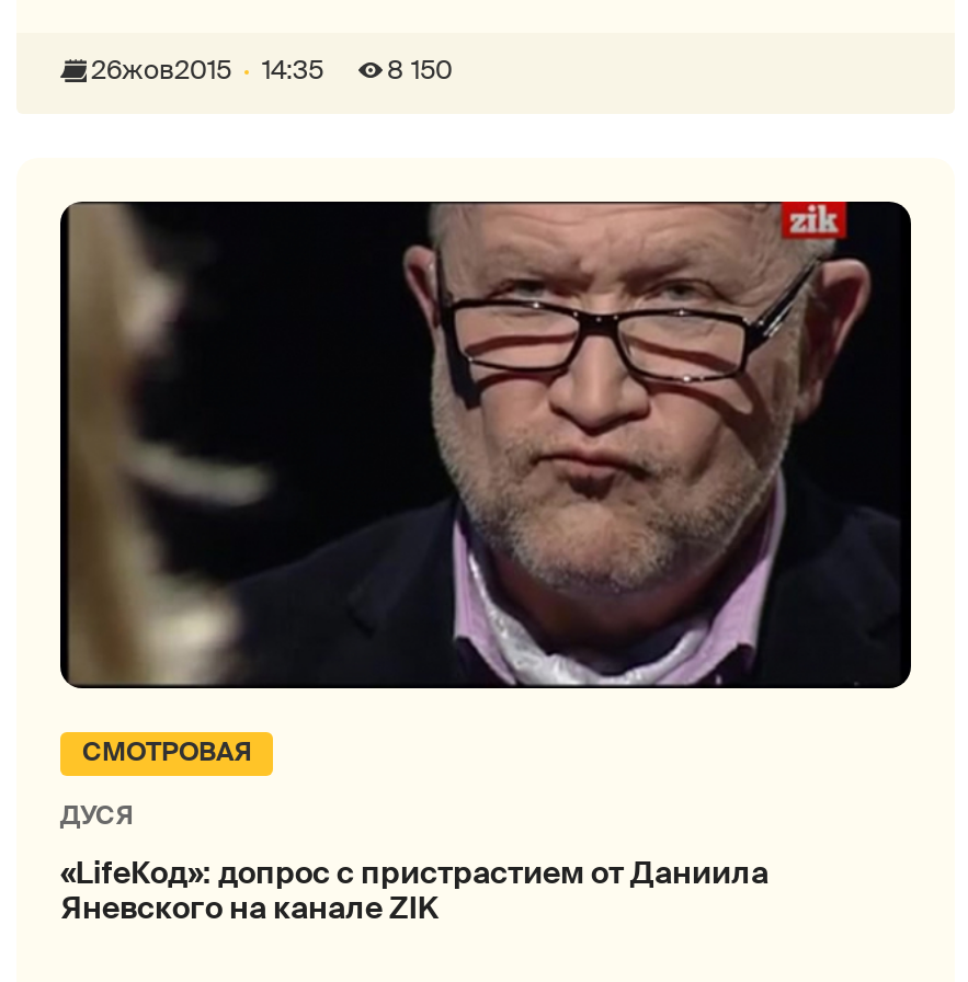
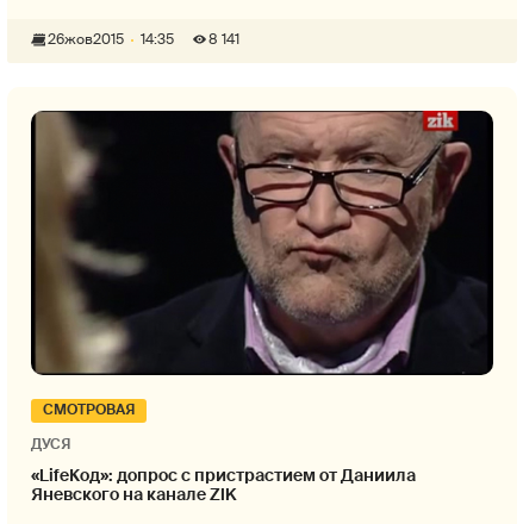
- 26жов2015 14:35 8 150
+ 26жов2015 14:35 8 141
